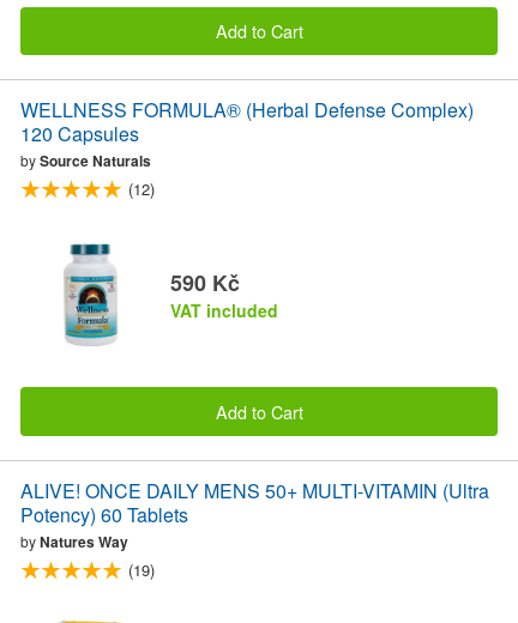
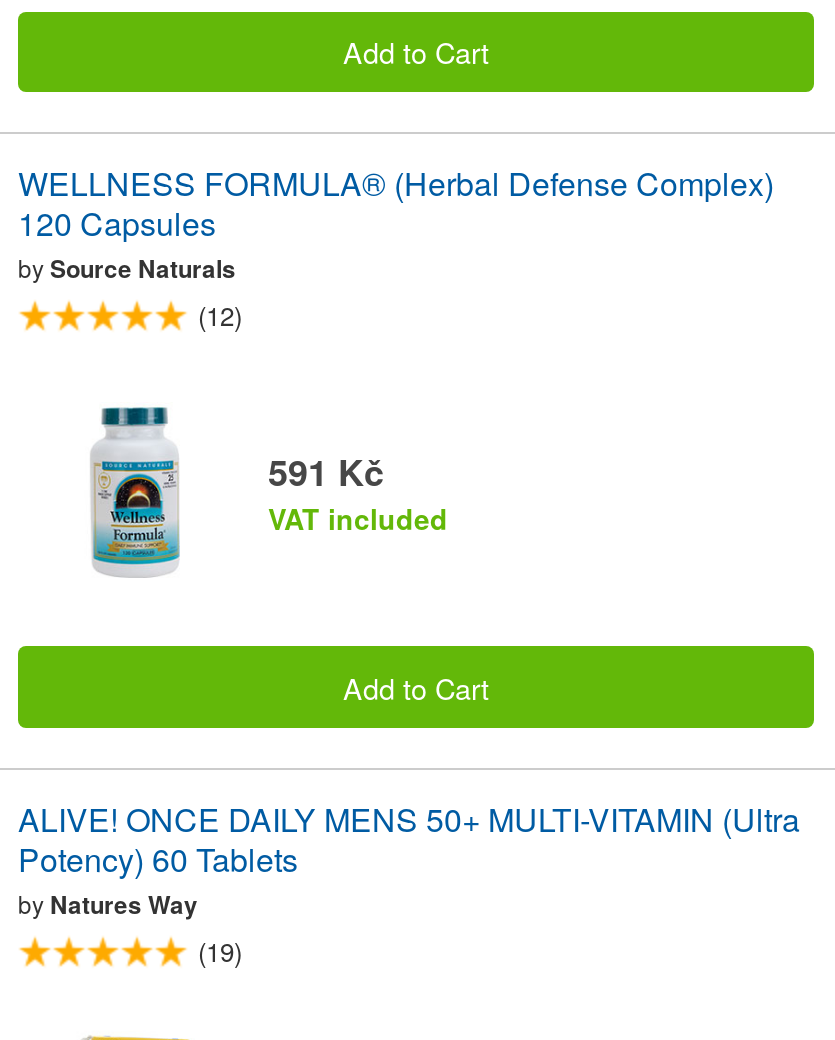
- 590 Kč
+ 591 Kč
